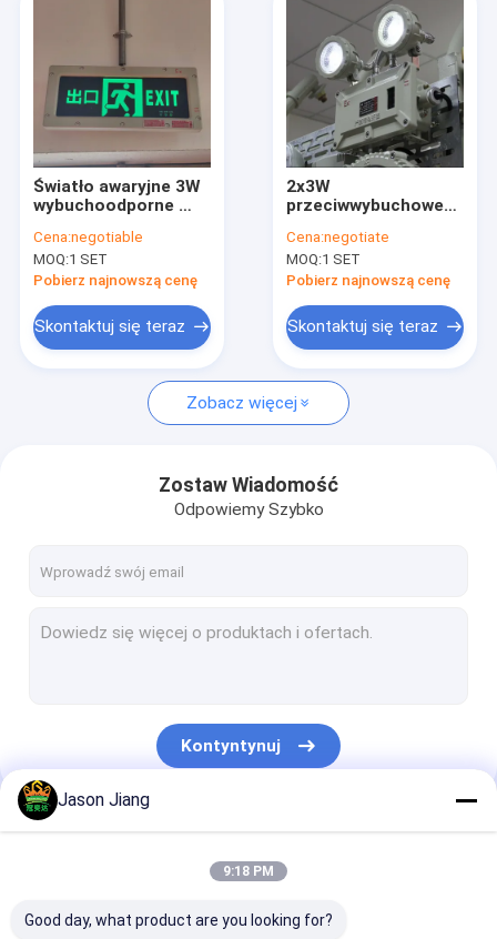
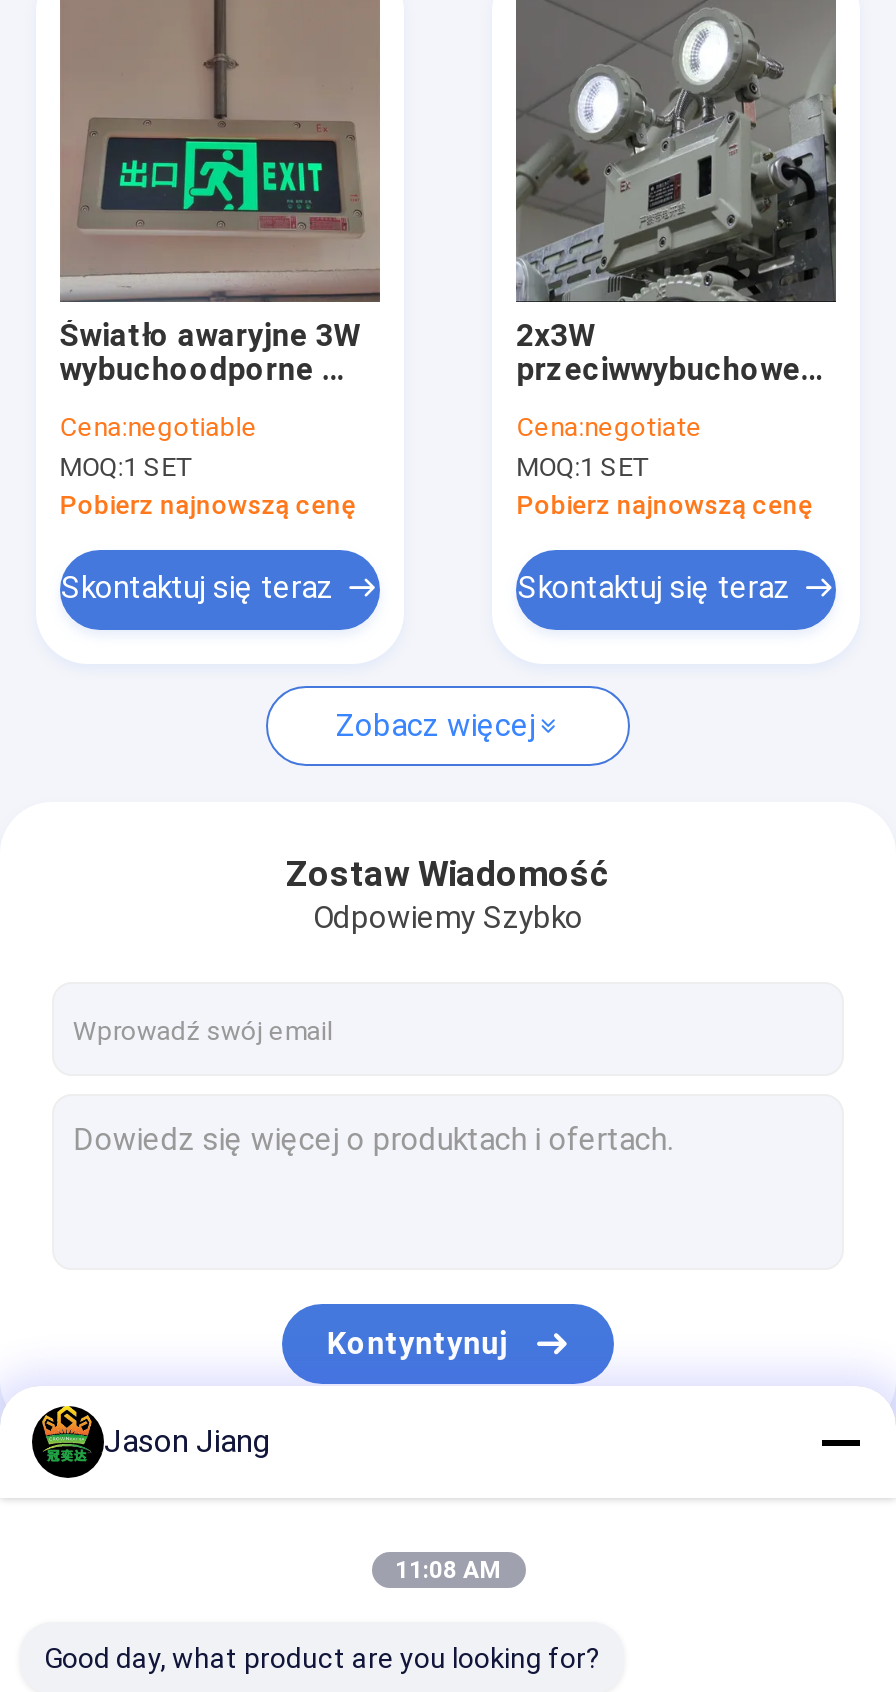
- 9:18 PM
+ 11:08 AM
